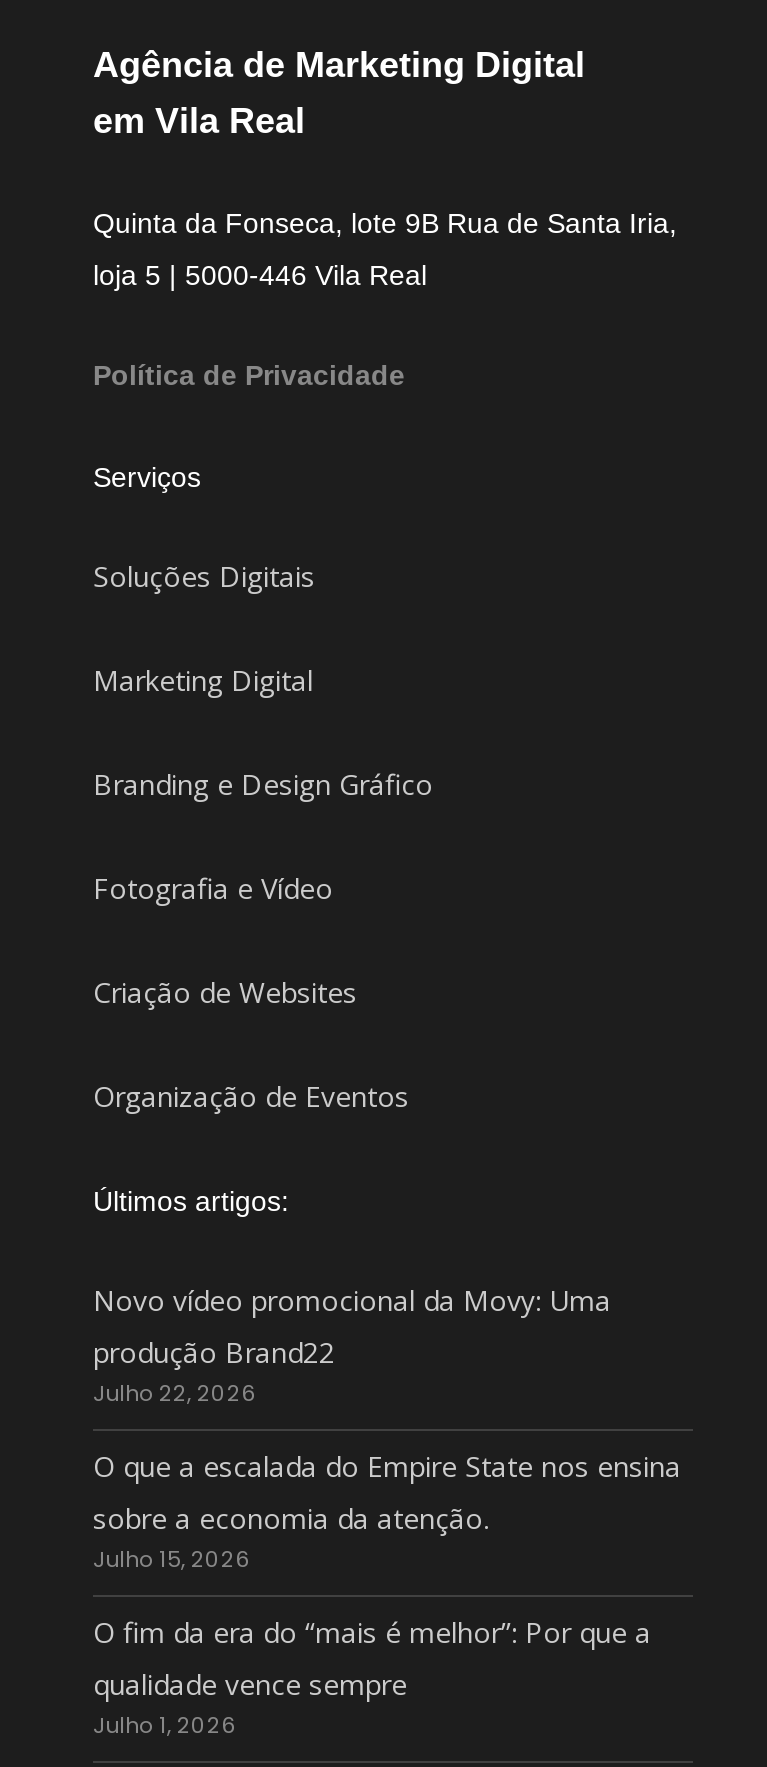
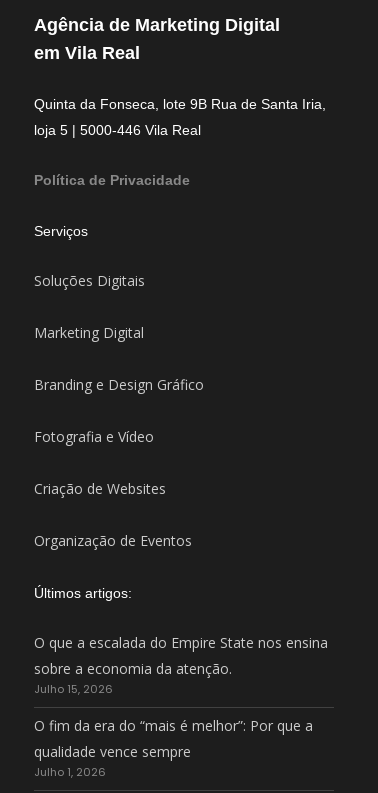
- Novo vídeo promocional da Movy: Uma
- produção Brand22
- Julho 22, 2026
